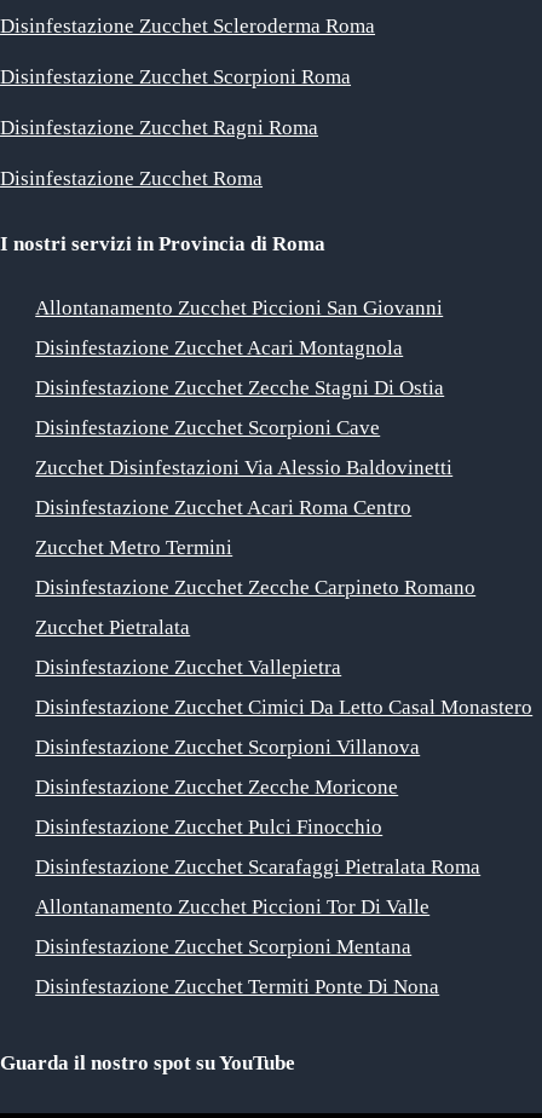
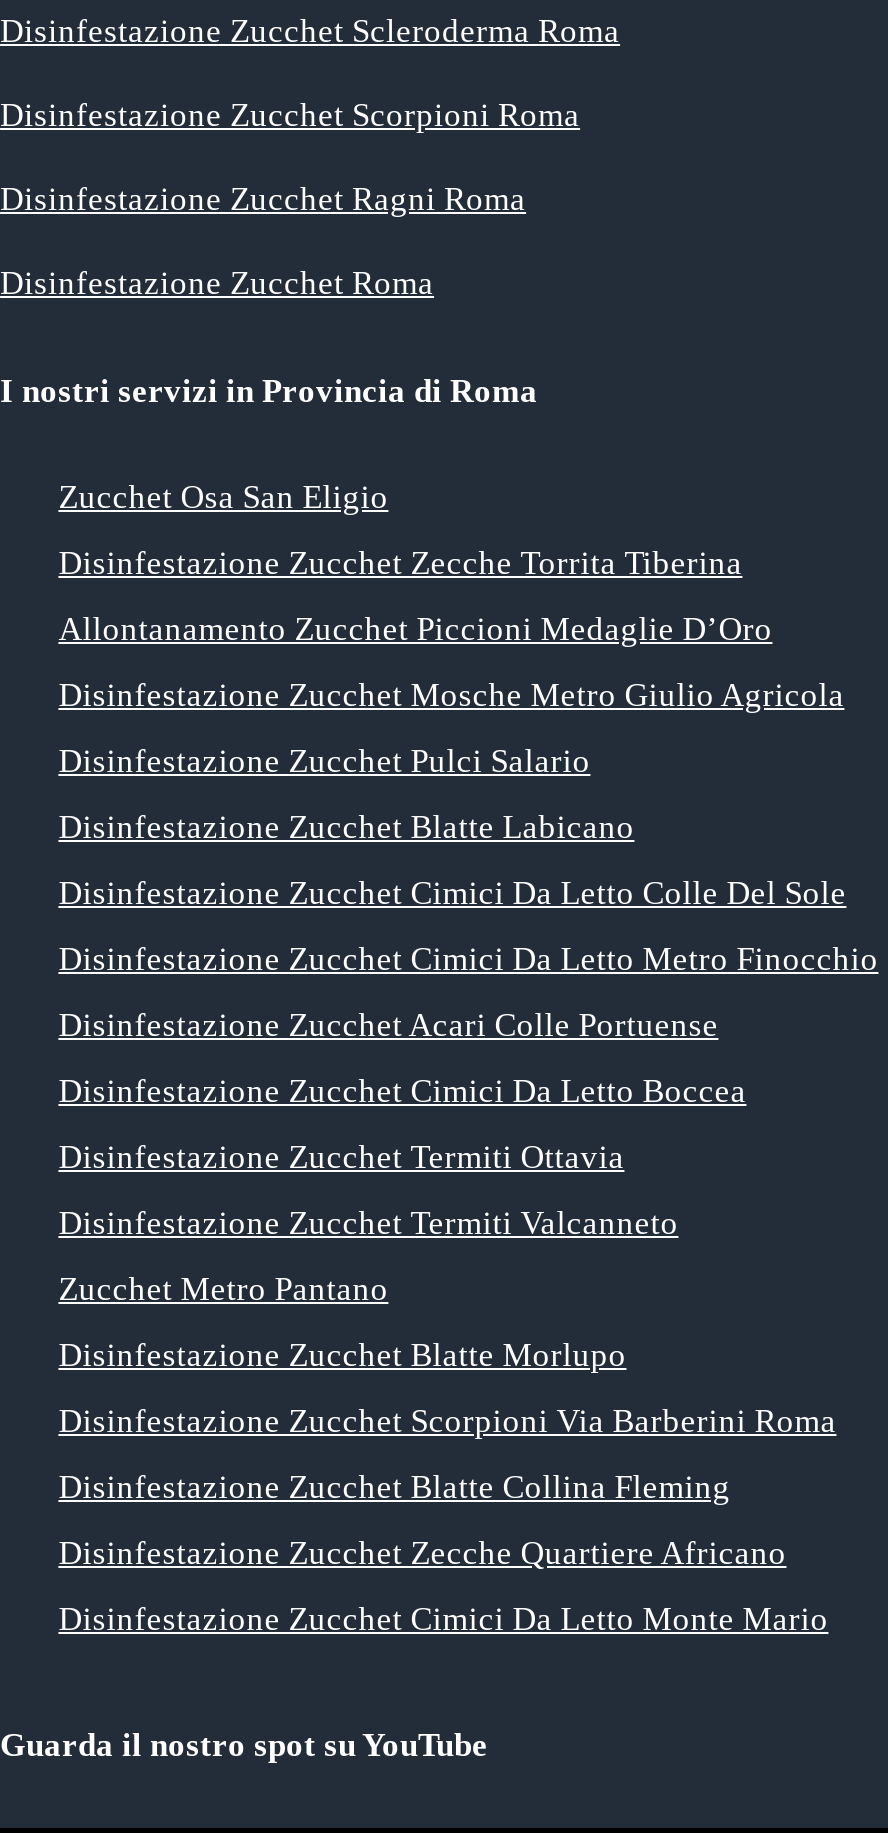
- Allontanamento Zucchet Piccioni San Giovanni
+ Zucchet Osa San Eligio

- Disinfestazione Zucchet Acari Montagnola
+ Disinfestazione Zucchet Zecche Torrita Tiberina

- Disinfestazione Zucchet Zecche Stagni Di Ostia
+ Allontanamento Zucchet Piccioni Medaglie D’Oro

- Disinfestazione Zucchet Scorpioni Cave
+ Disinfestazione Zucchet Mosche Metro Giulio Agricola

- Zucchet Disinfestazioni Via Alessio Baldovinetti
+ Disinfestazione Zucchet Pulci Salario

- Disinfestazione Zucchet Acari Roma Centro
+ Disinfestazione Zucchet Blatte Labicano

- Zucchet Metro Termini
+ Disinfestazione Zucchet Cimici Da Letto Colle Del Sole

- Disinfestazione Zucchet Zecche Carpineto Romano
+ Disinfestazione Zucchet Cimici Da Letto Metro Finocchio

- Zucchet Pietralata
+ Disinfestazione Zucchet Acari Colle Portuense

- Disinfestazione Zucchet Vallepietra
+ Disinfestazione Zucchet Cimici Da Letto Boccea

- Disinfestazione Zucchet Cimici Da Letto Casal Monastero
+ Disinfestazione Zucchet Termiti Ottavia

- Disinfestazione Zucchet Scorpioni Villanova
+ Disinfestazione Zucchet Termiti Valcanneto

- Disinfestazione Zucchet Zecche Moricone
+ Zucchet Metro Pantano

- Disinfestazione Zucchet Pulci Finocchio
+ Disinfestazione Zucchet Blatte Morlupo

- Disinfestazione Zucchet Scarafaggi Pietralata Roma
+ Disinfestazione Zucchet Scorpioni Via Barberini Roma

- Allontanamento Zucchet Piccioni Tor Di Valle
+ Disinfestazione Zucchet Blatte Collina Fleming

- Disinfestazione Zucchet Scorpioni Mentana
+ Disinfestazione Zucchet Zecche Quartiere Africano

- Disinfestazione Zucchet Termiti Ponte Di Nona
+ Disinfestazione Zucchet Cimici Da Letto Monte Mario
